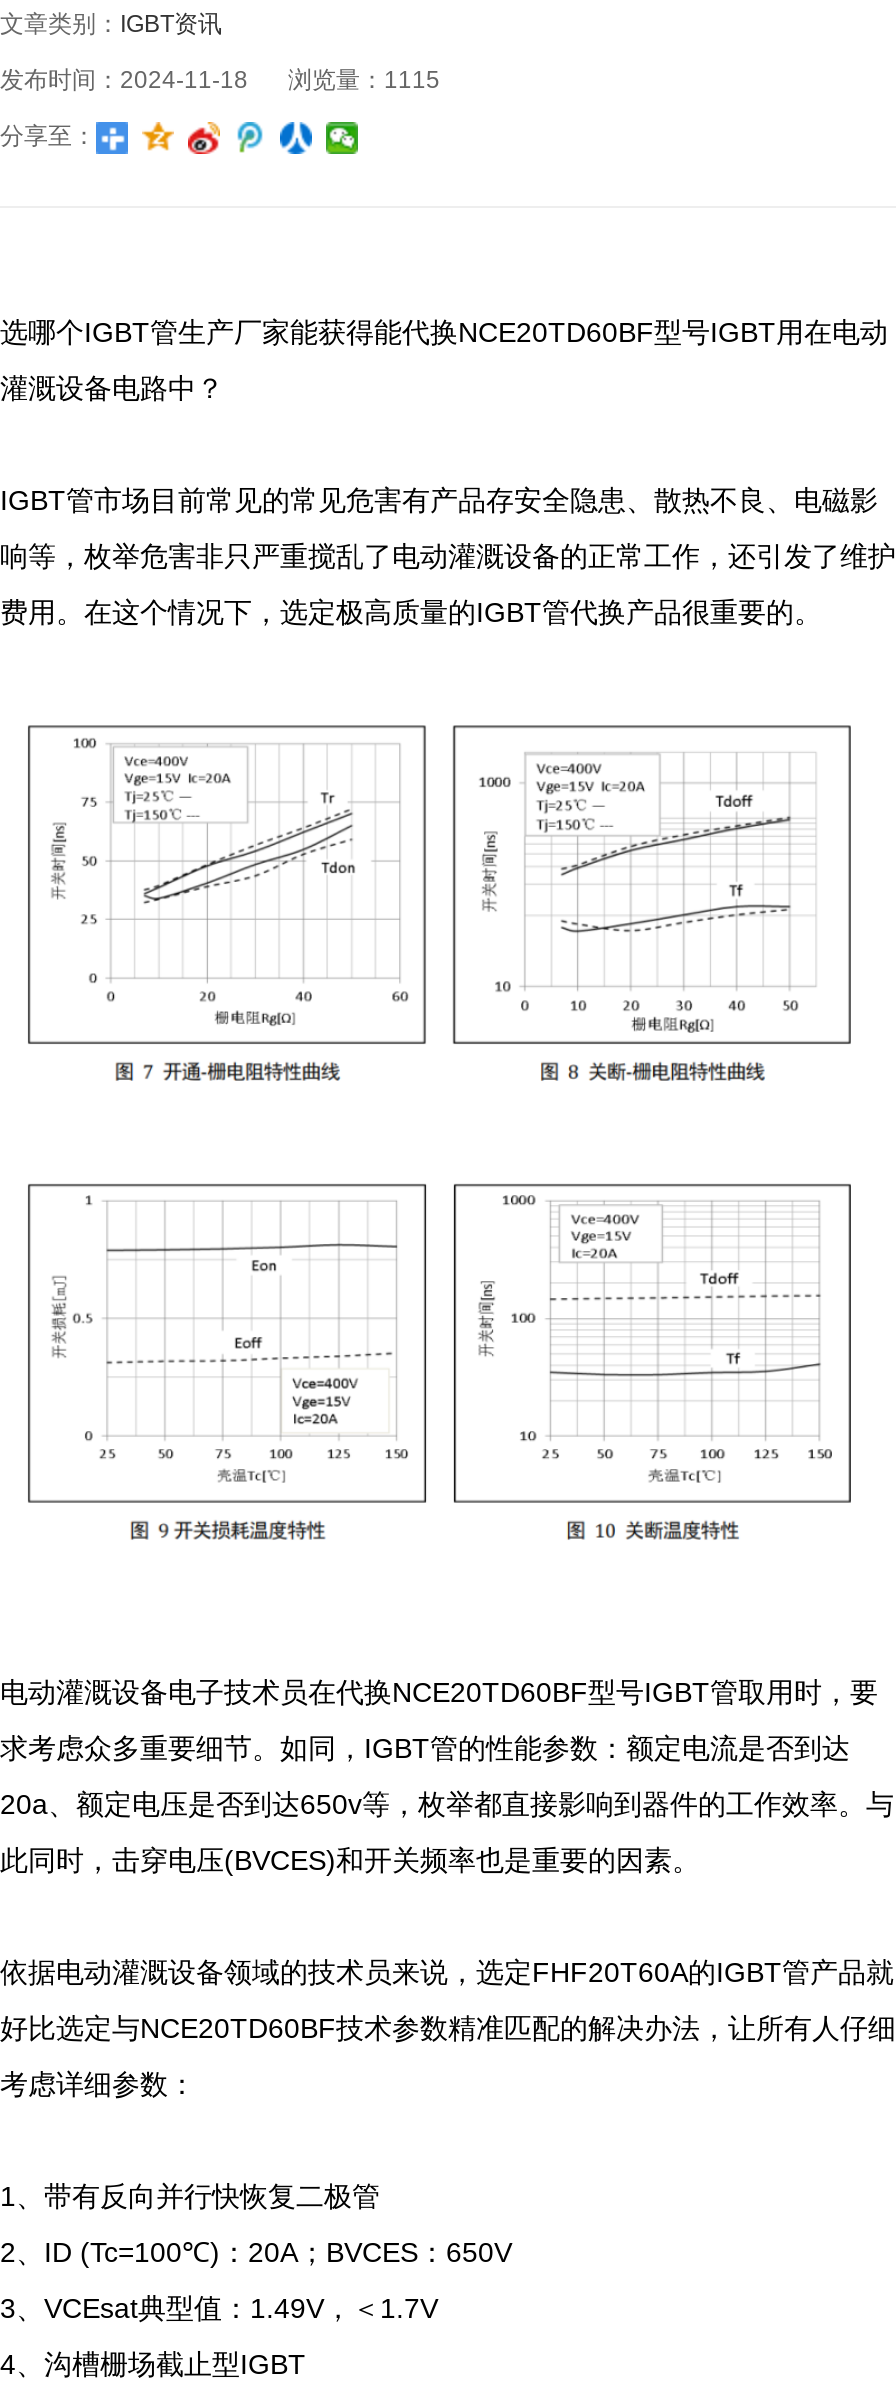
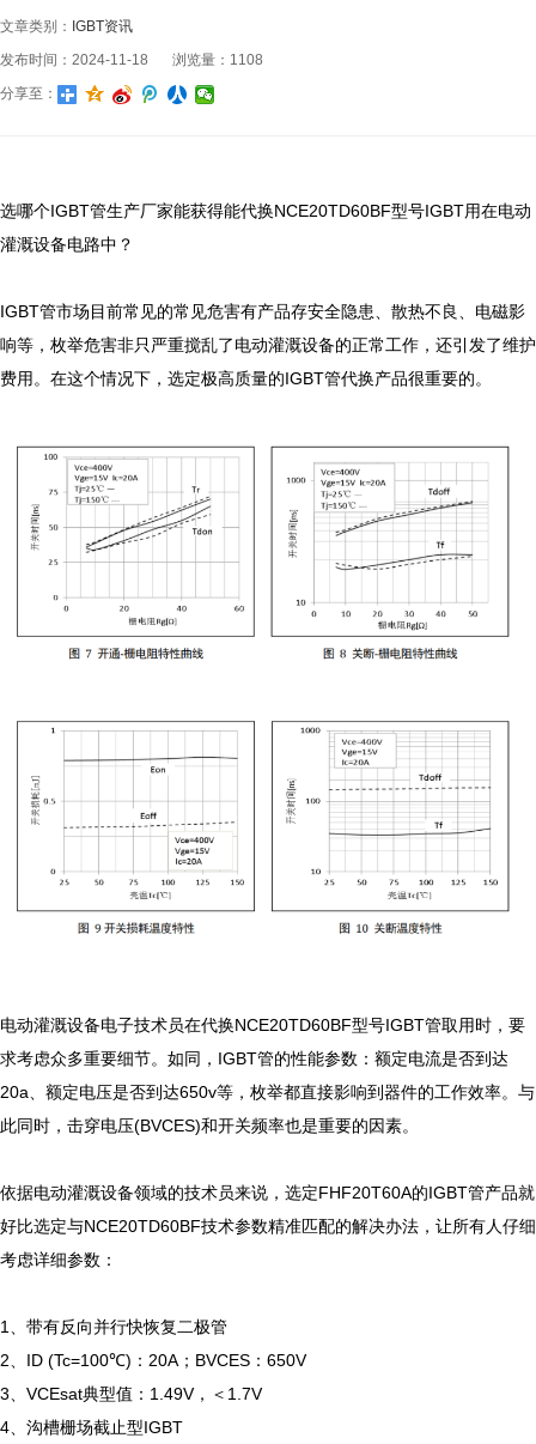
- 发布时间：2024-11-18 浏览量：1115
+ 发布时间：2024-11-18 浏览量：1108
